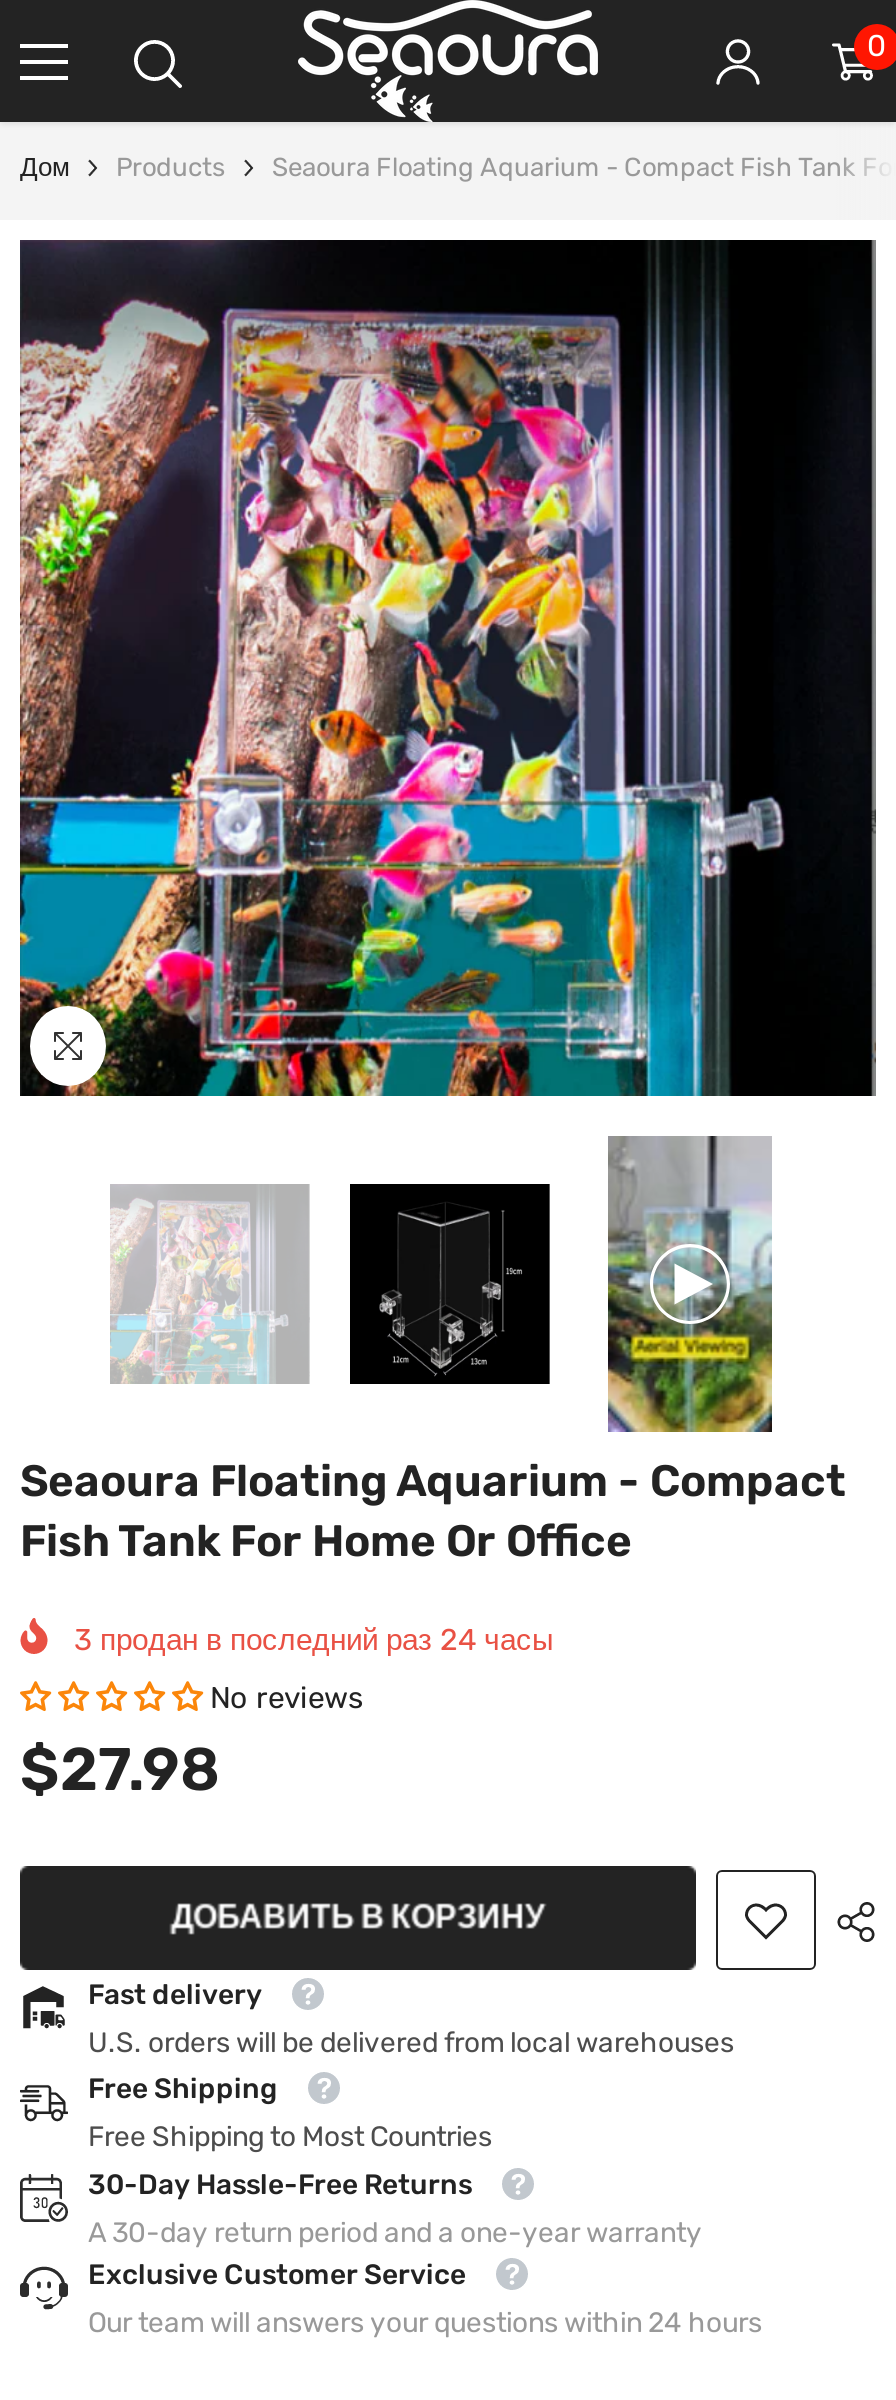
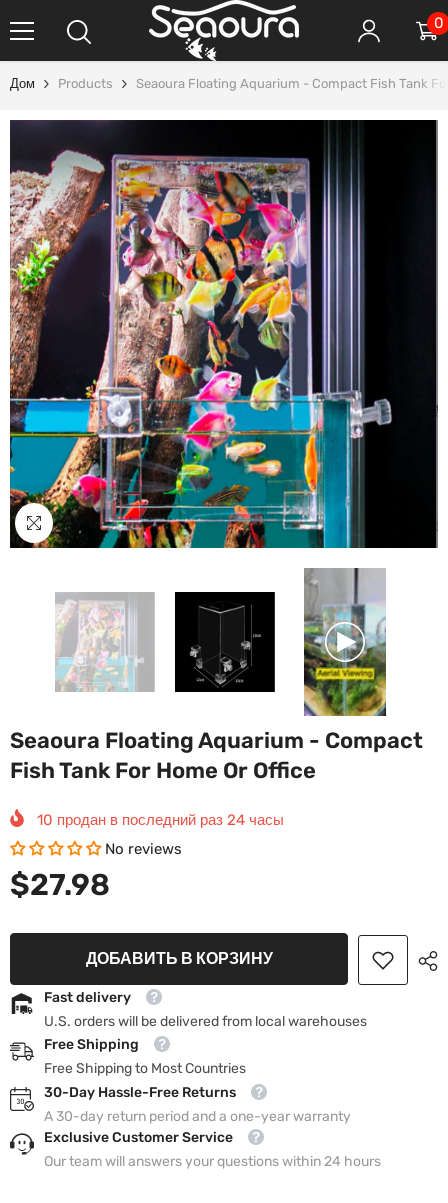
- 3 продан в последний раз 24 часы
+ 10 продан в последний раз 24 часы
